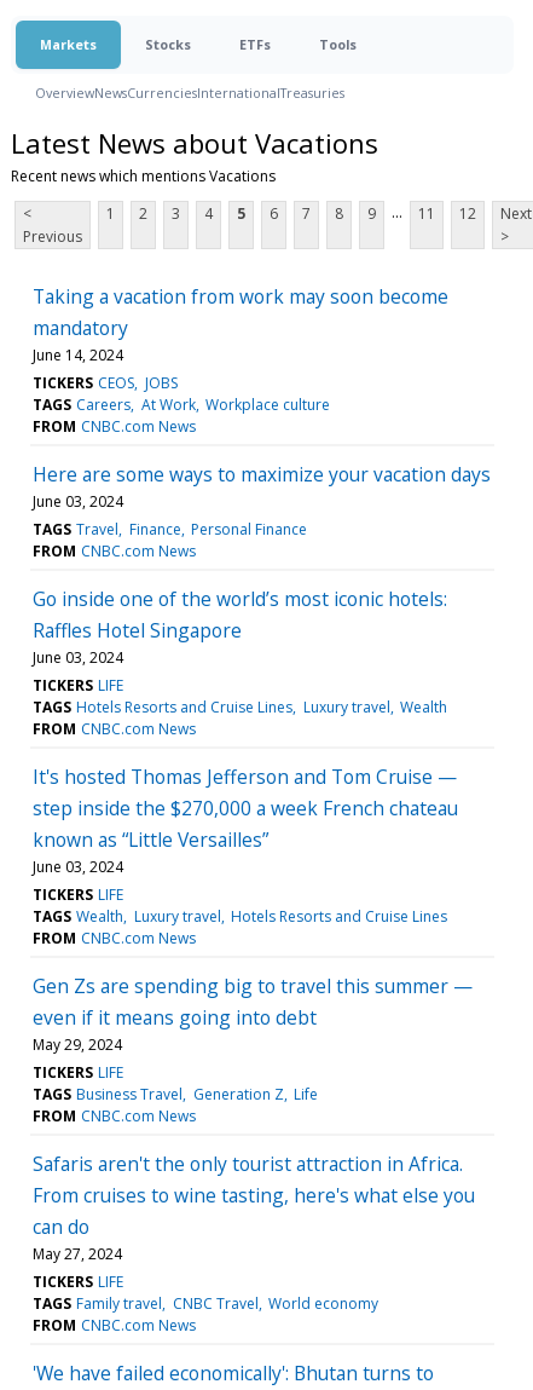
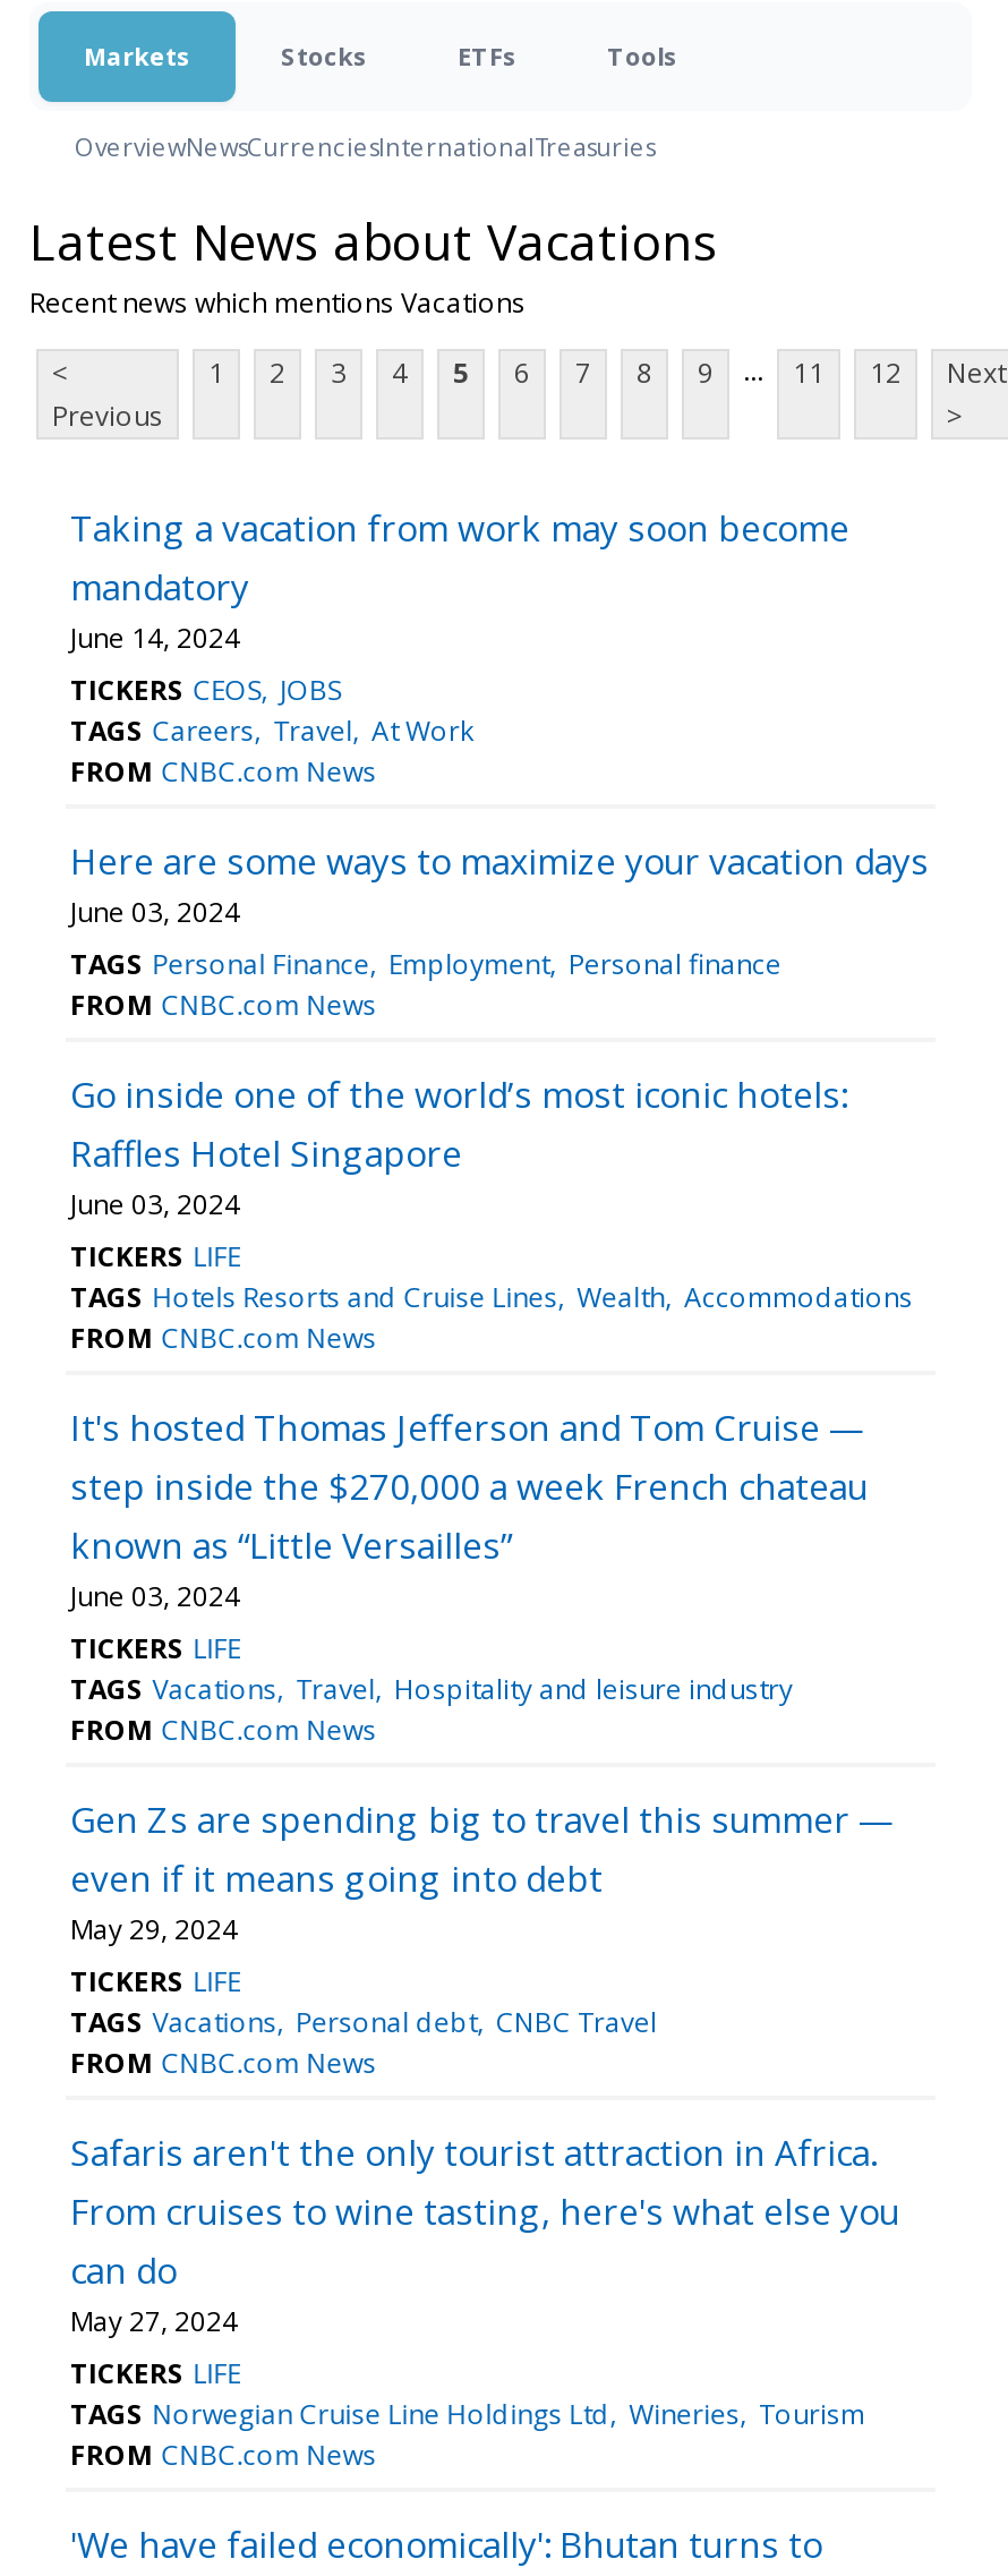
- TAGS Careers At Work Workplace culture
+ TAGS Careers Travel At Work

- TAGS Travel Finance Personal Finance
+ TAGS Personal Finance Employment Personal finance

- TAGS Hotels Resorts and Cruise Lines Luxury travel Wealth
+ TAGS Hotels Resorts and Cruise Lines Wealth Accommodations

- TAGS Wealth Luxury travel Hotels Resorts and Cruise Lines
+ TAGS Vacations Travel Hospitality and leisure industry

- TAGS Business Travel Generation Z Life
+ TAGS Vacations Personal debt CNBC Travel

- TAGS Family travel CNBC Travel World economy
+ TAGS Norwegian Cruise Line Holdings Ltd Wineries Tourism
